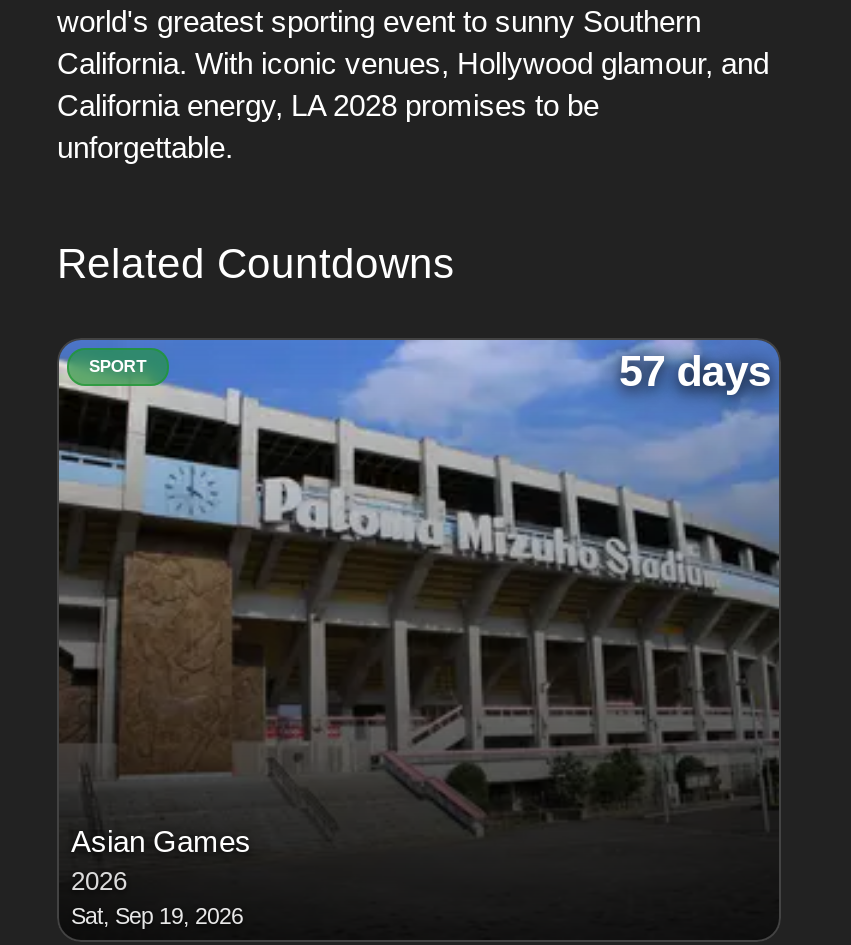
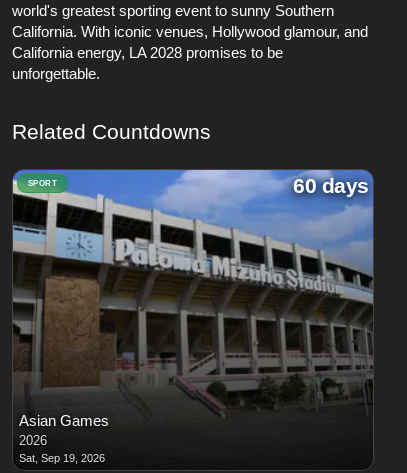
- 57 days
+ 60 days
